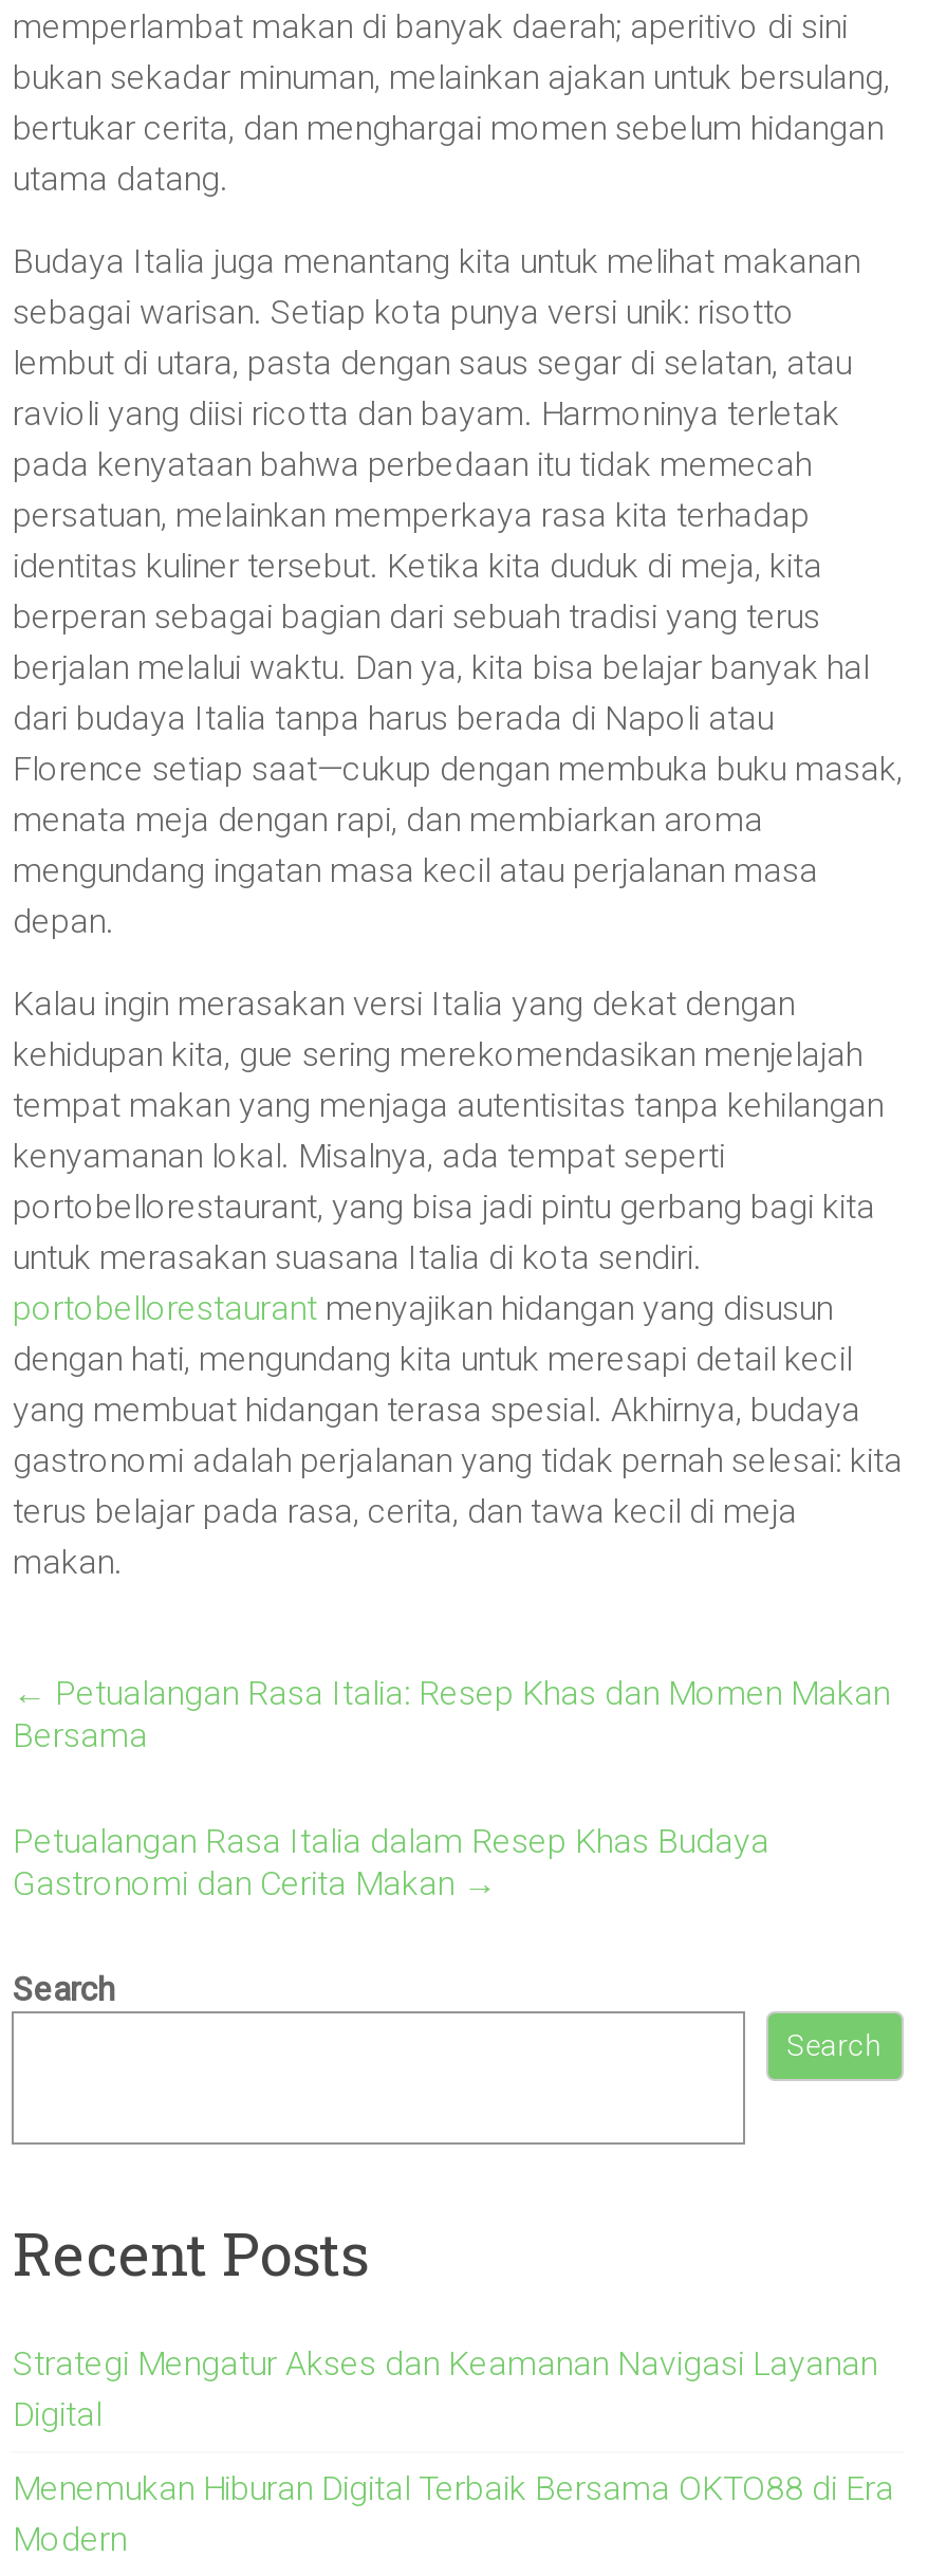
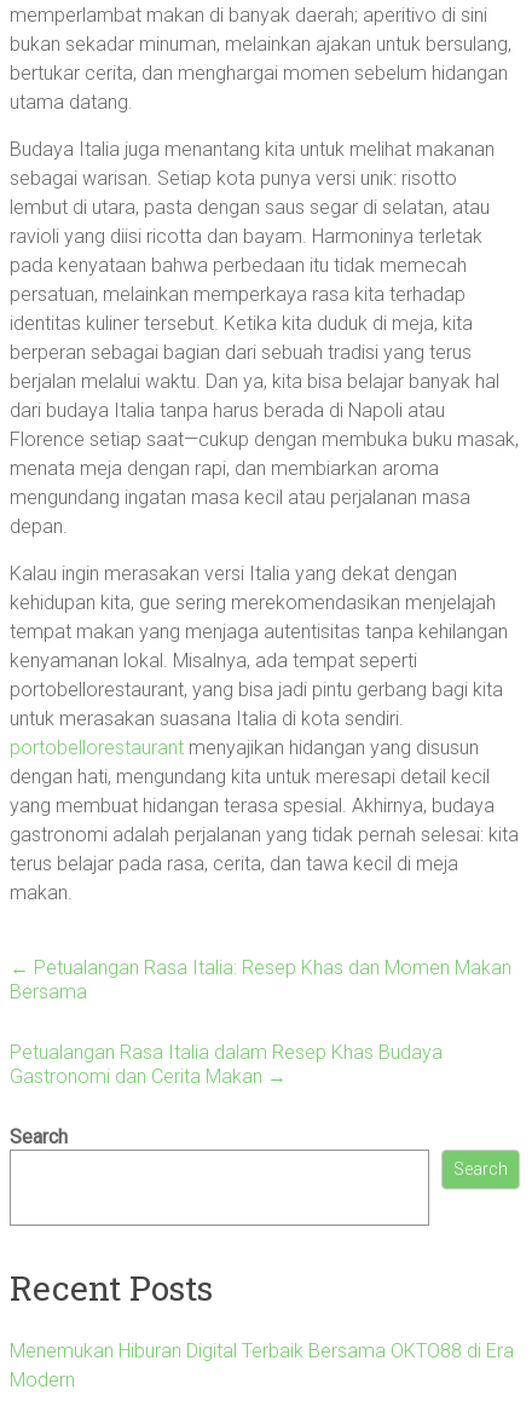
- Strategi Mengatur Akses dan Keamanan Navigasi Layanan
- Digital
